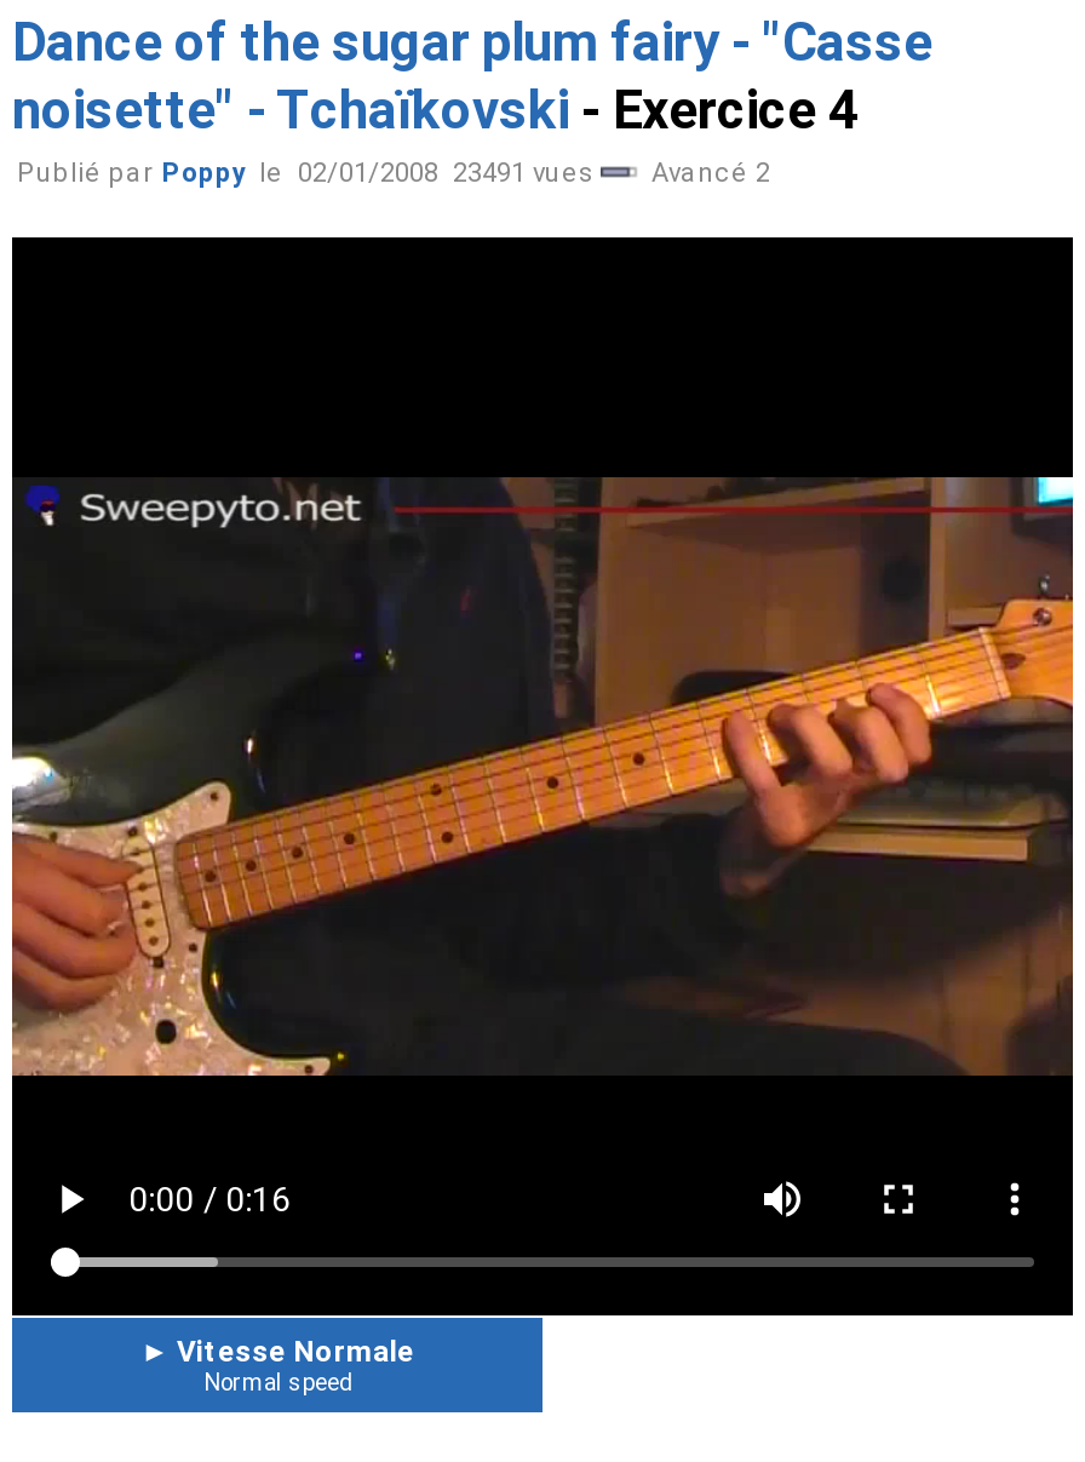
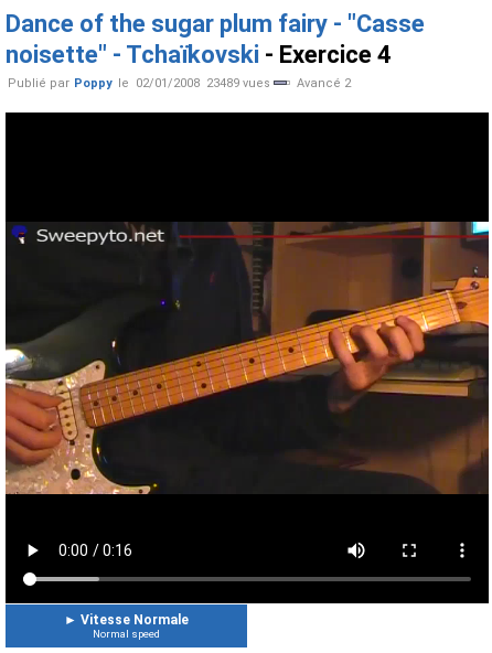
- Publié par Poppy le 02/01/2008 23491 vues
+ Publié par Poppy le 02/01/2008 23489 vues
